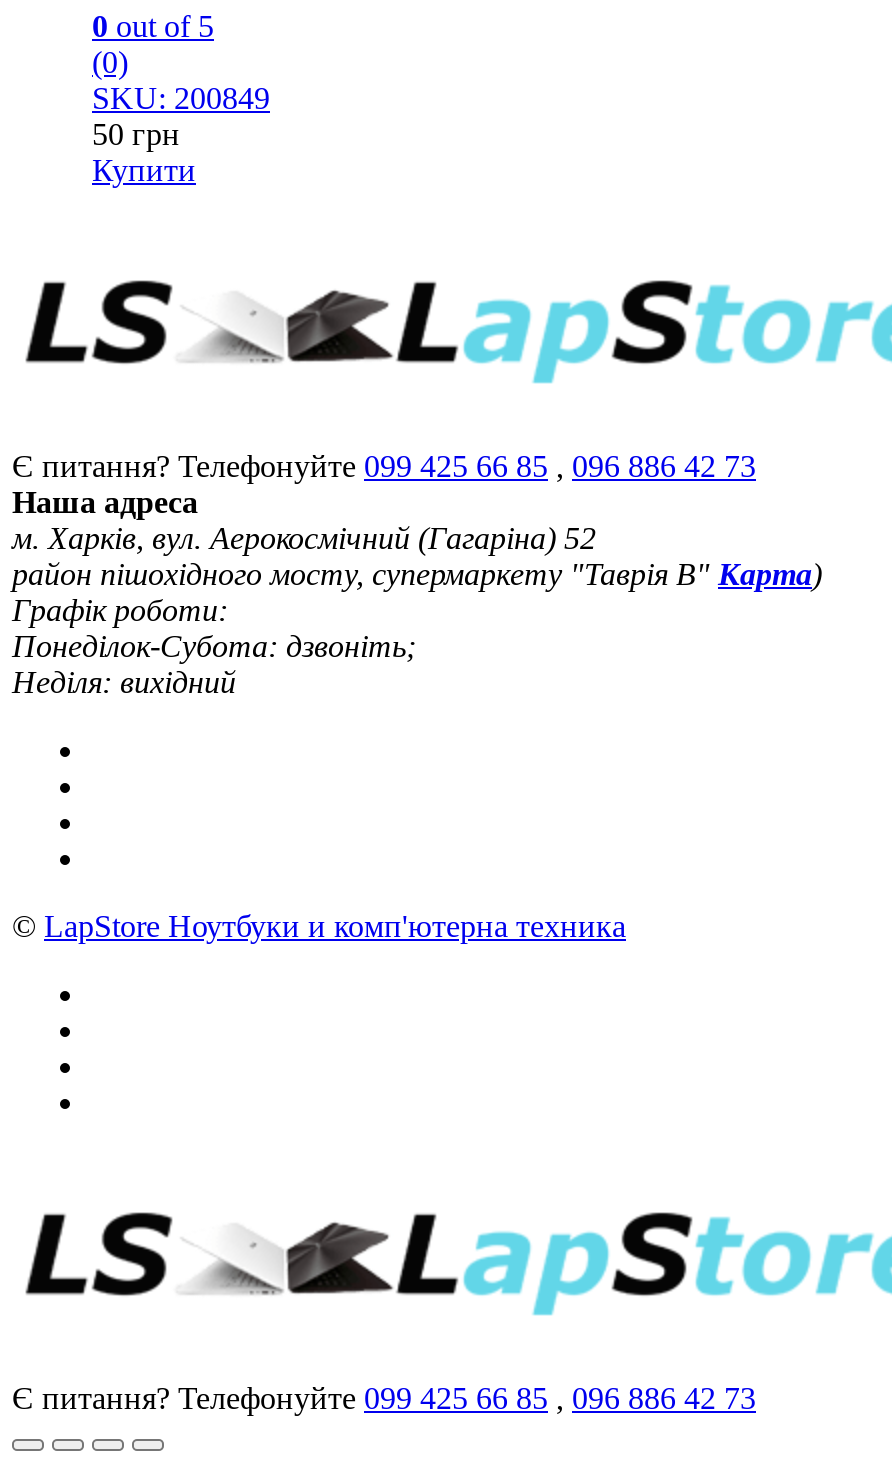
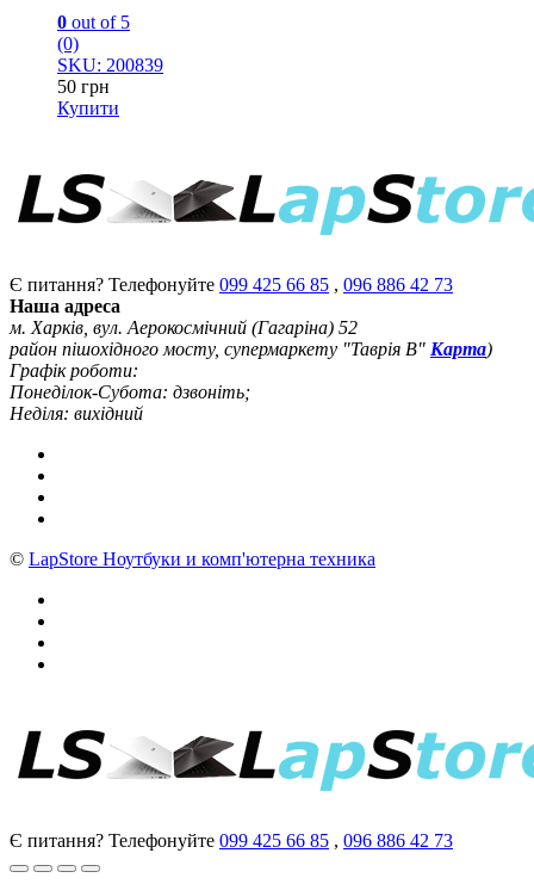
- SKU: 200849
+ SKU: 200839
